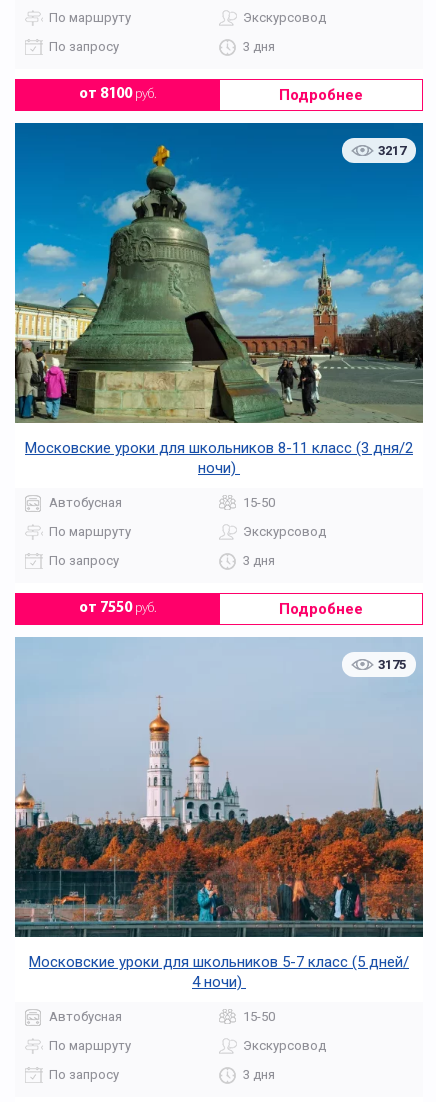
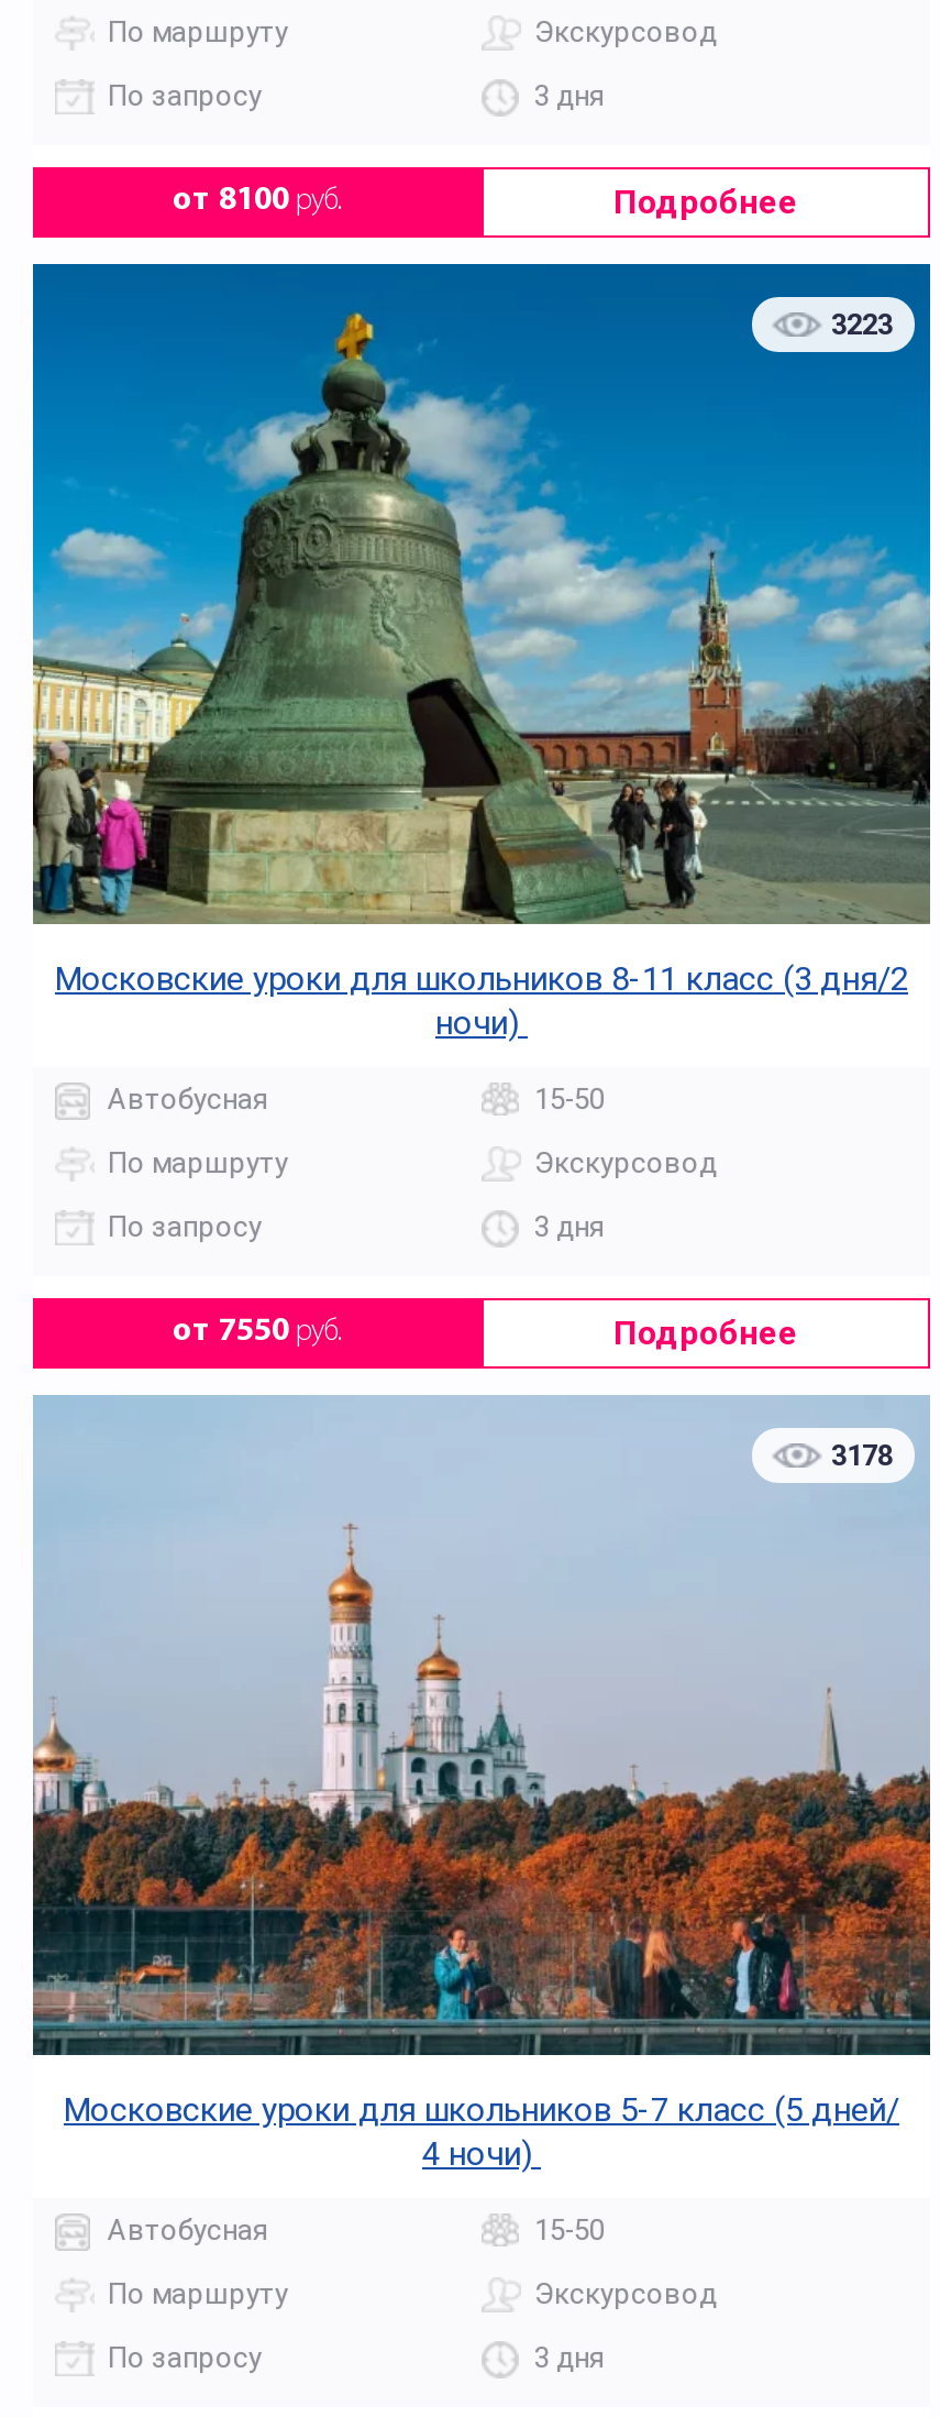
- 3217
+ 3223

- 3175
+ 3178
